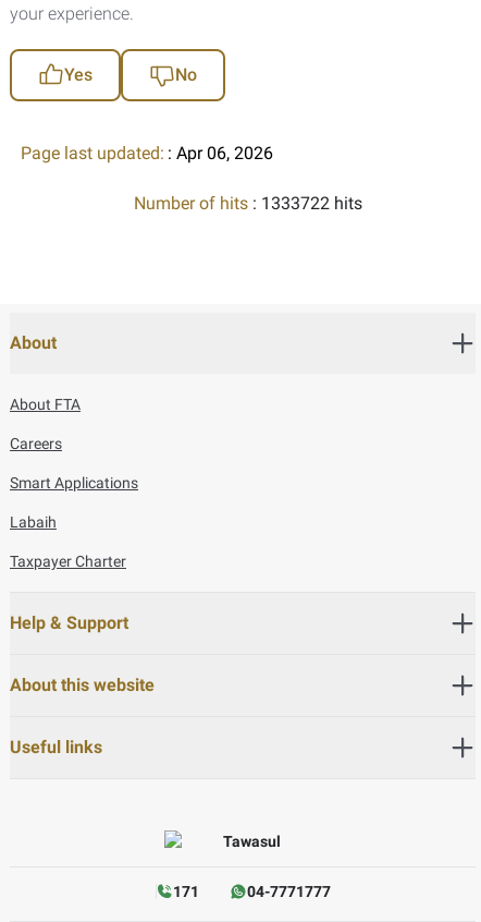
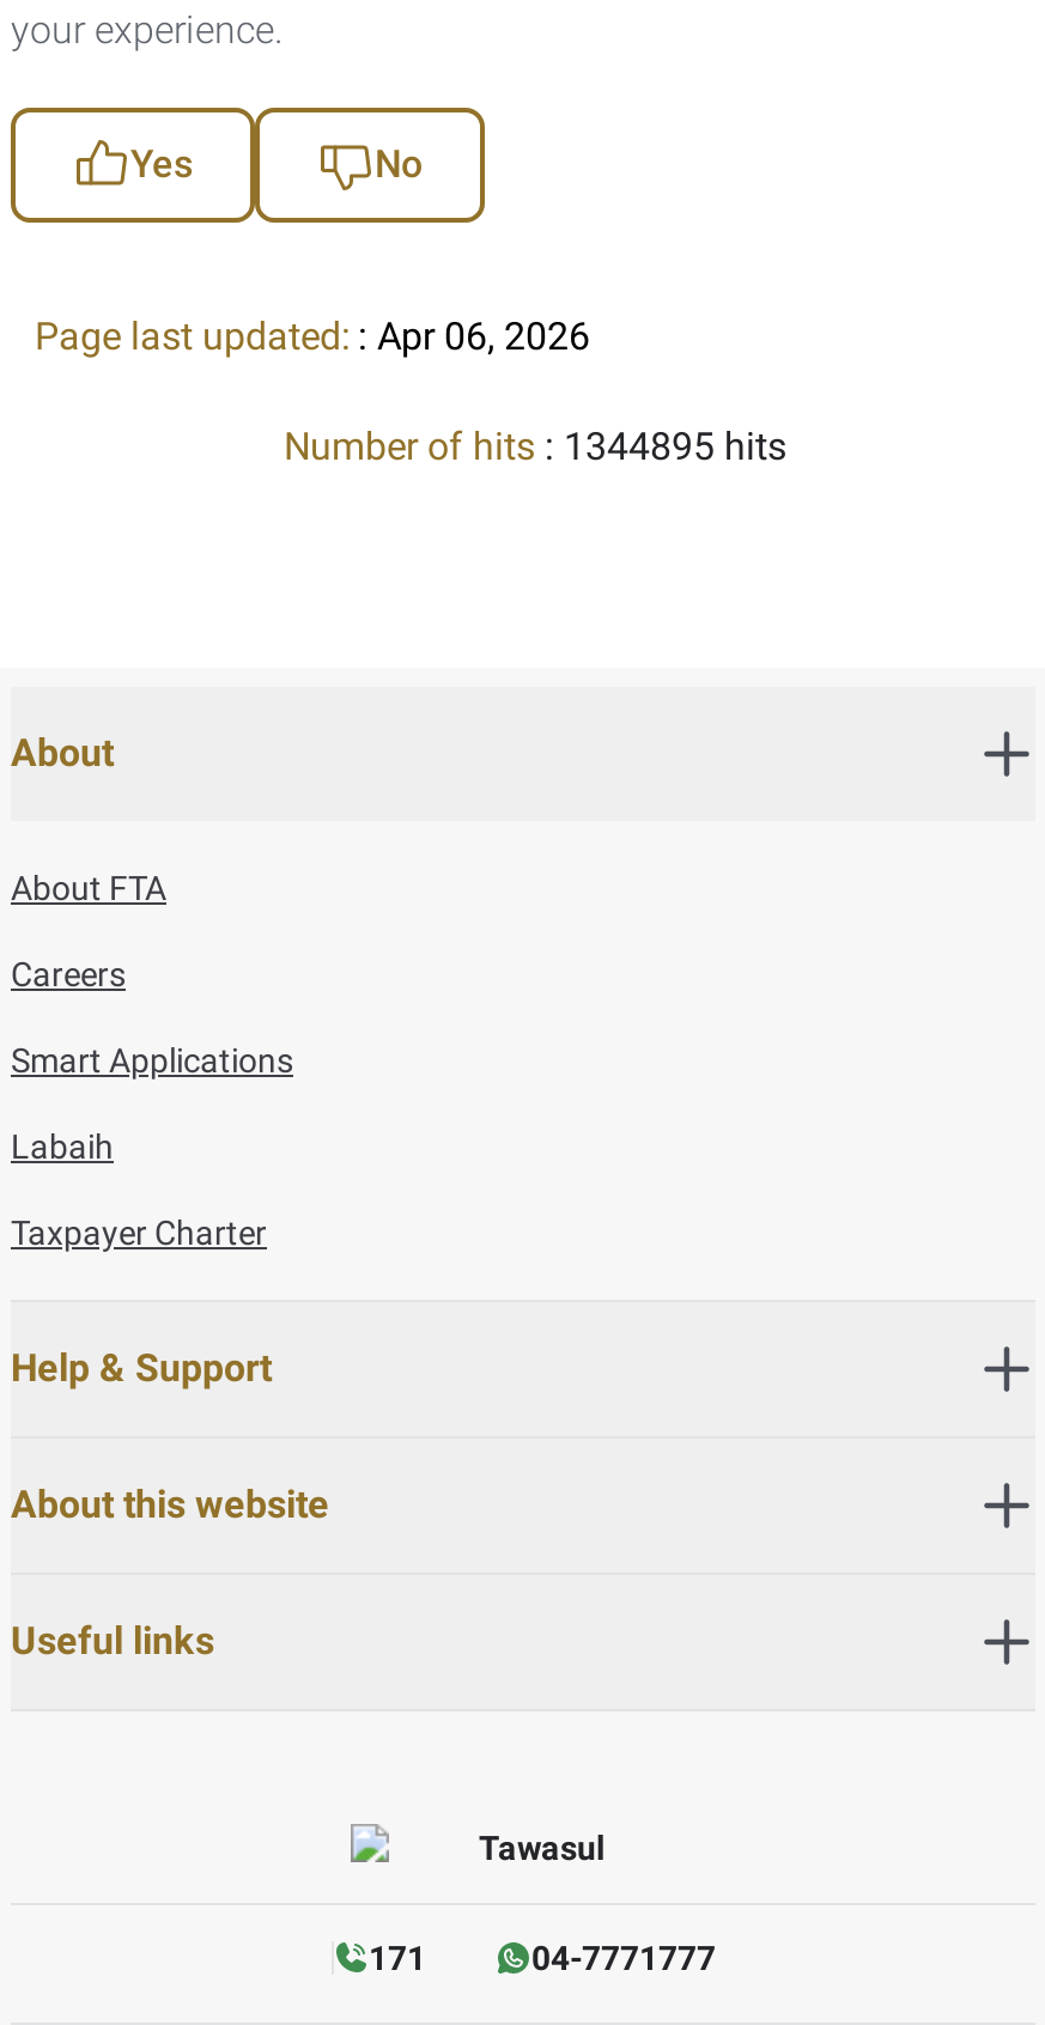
- Number of hits: 1333722 hits
+ Number of hits: 1344895 hits
